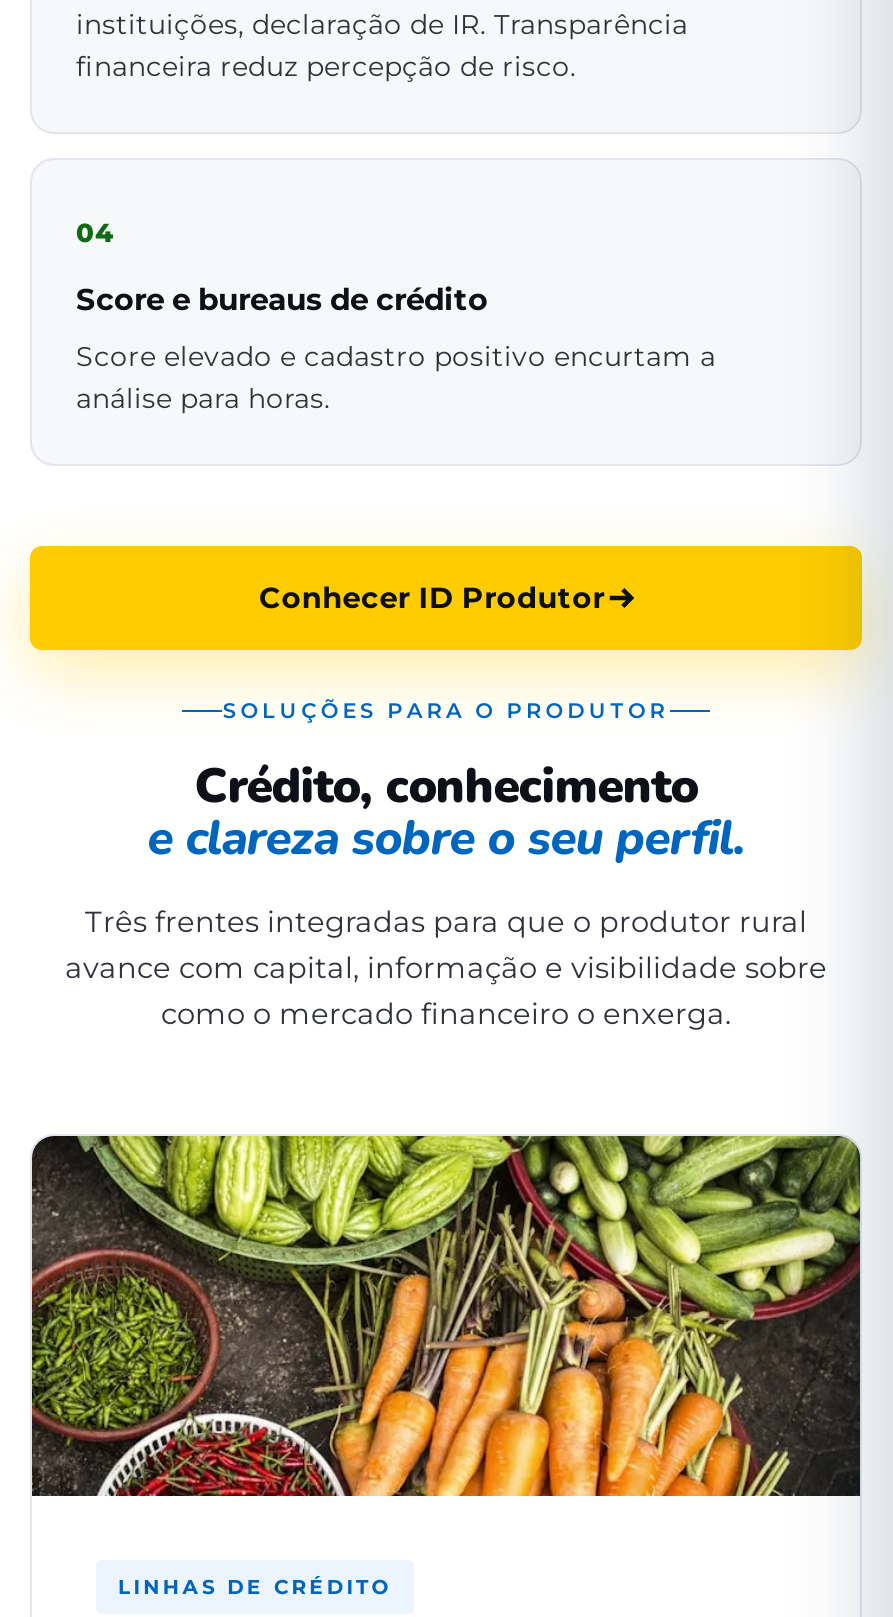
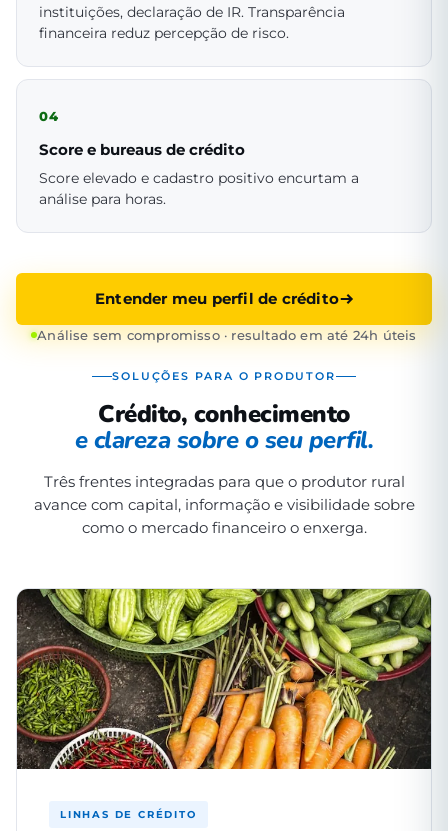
- Conhecer ID Produtor
+ Entender meu perfil de crédito
+ Análise sem compromisso · resultado em até 24h úteis
